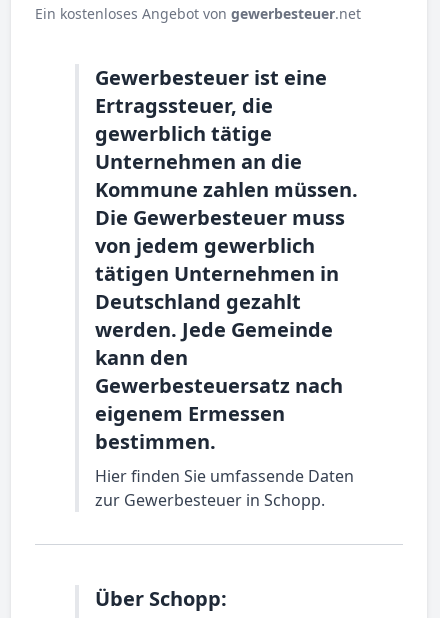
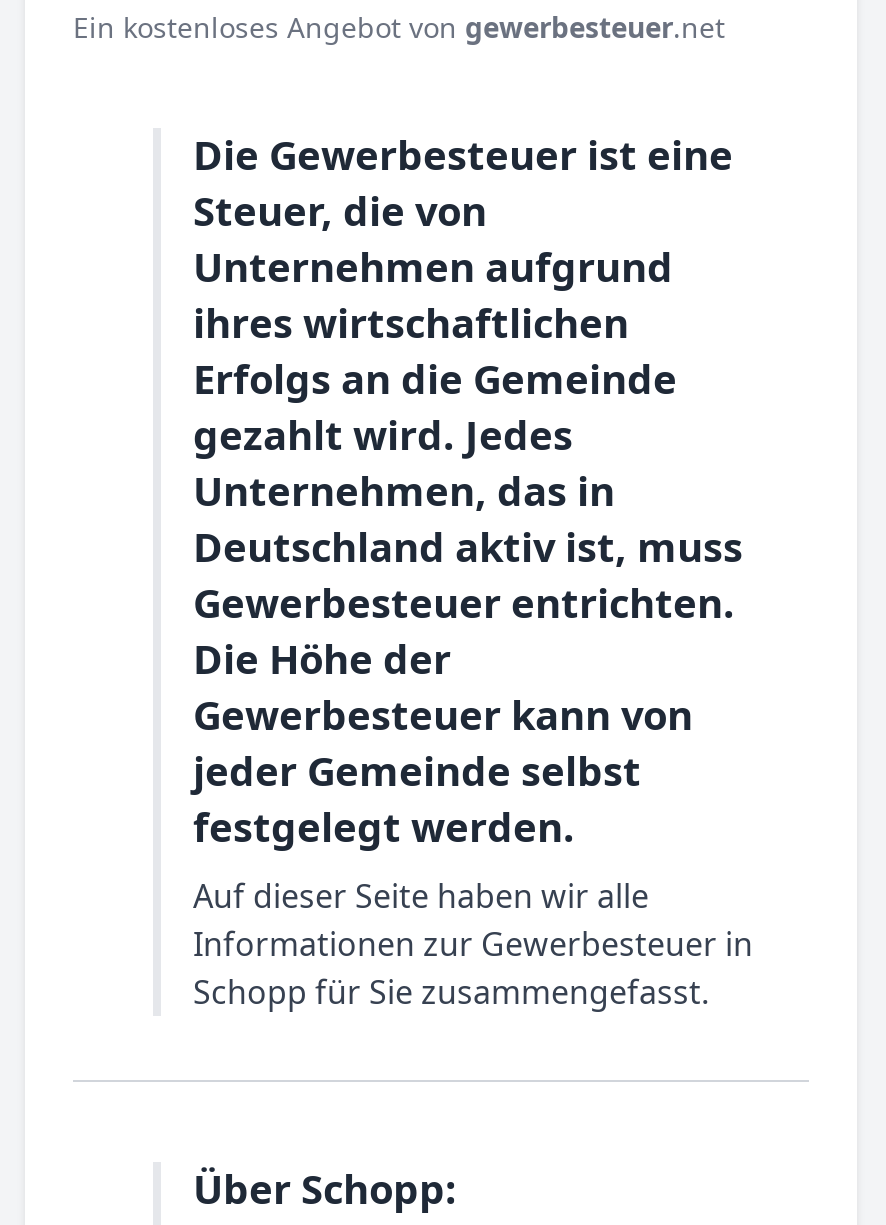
- Gewerbesteuer ist eine
- Ertragssteuer, die
- gewerblich tätige
- Unternehmen an die
- Kommune zahlen müssen.
- Die Gewerbesteuer muss
- von jedem gewerblich
- tätigen Unternehmen in
- Deutschland gezahlt
- werden. Jede Gemeinde
- kann den
- Gewerbesteuersatz nach
- eigenem Ermessen
- bestimmen.
- Hier finden Sie umfassende Daten
- zur Gewerbesteuer in Schopp.
+ Die Gewerbesteuer ist eine
+ Steuer, die von
+ Unternehmen aufgrund
+ ihres wirtschaftlichen
+ Erfolgs an die Gemeinde
+ gezahlt wird. Jedes
+ Unternehmen, das in
+ Deutschland aktiv ist, muss
+ Gewerbesteuer entrichten.
+ Die Höhe der
+ Gewerbesteuer kann von
+ jeder Gemeinde selbst
+ festgelegt werden.
+ Auf dieser Seite haben wir alle
+ Informationen zur Gewerbesteuer in
+ Schopp für Sie zusammengefasst.
